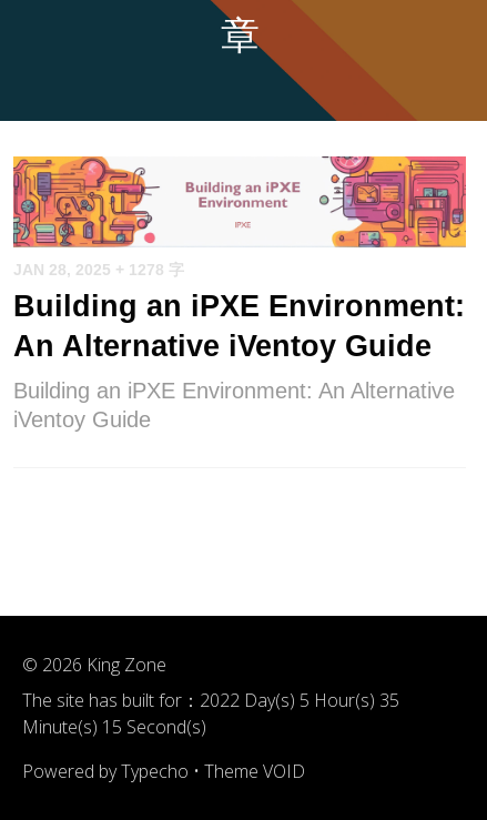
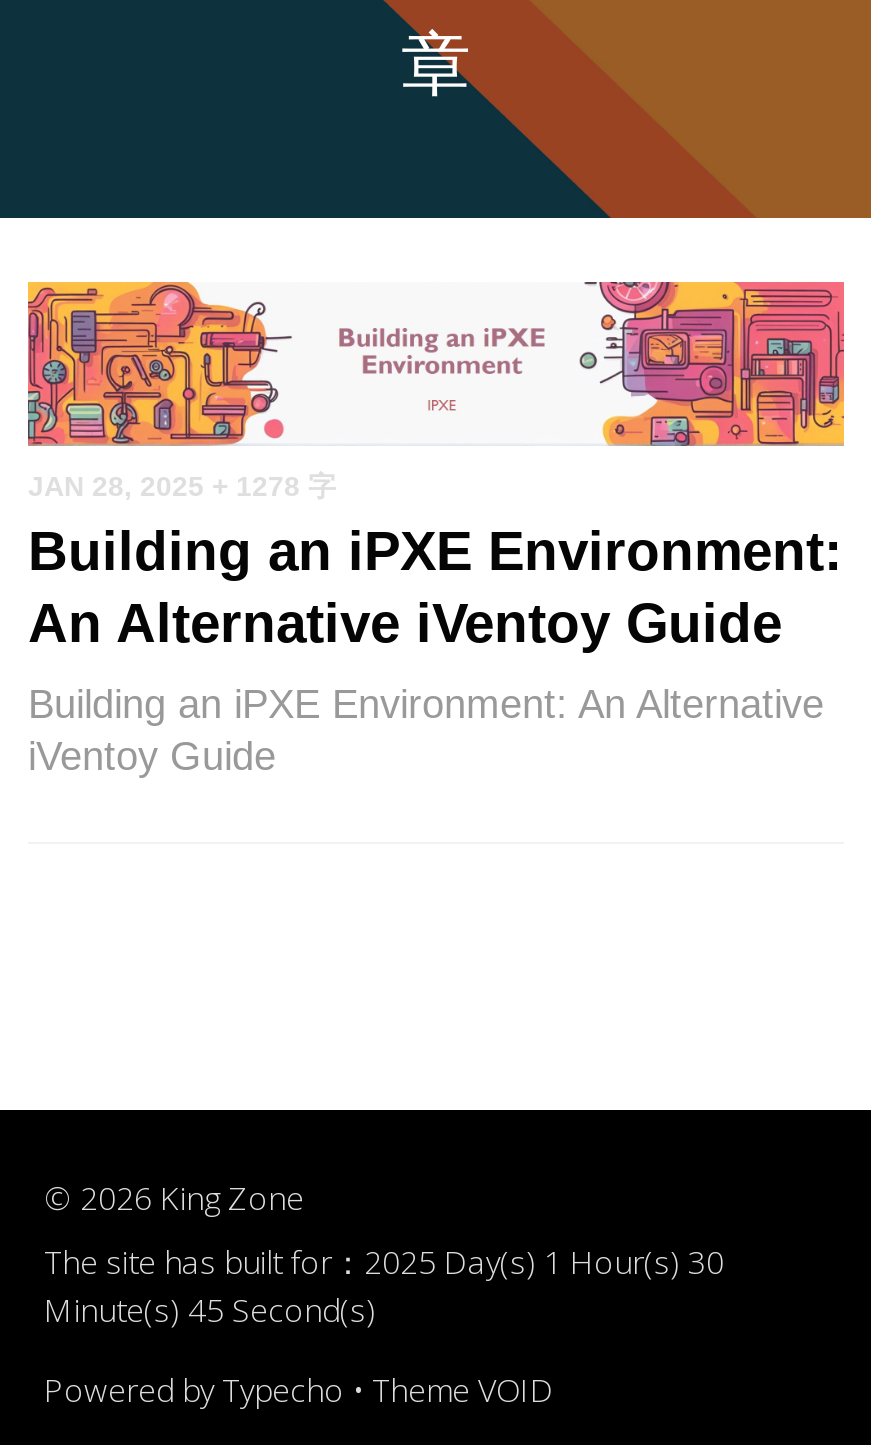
- The site has built for：2022 Day(s) 5 Hour(s) 35
+ The site has built for：2025 Day(s) 1 Hour(s) 30

- Minute(s) 15 Second(s)
+ Minute(s) 45 Second(s)
